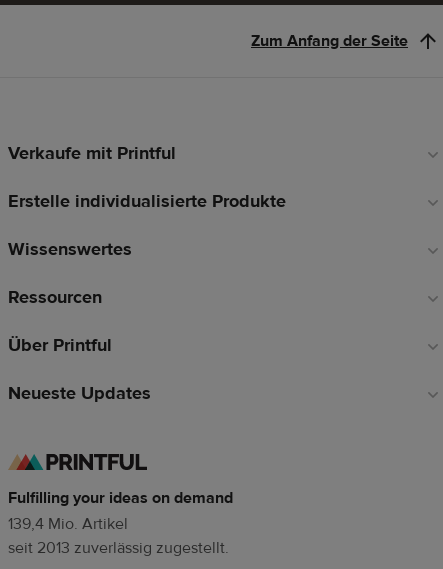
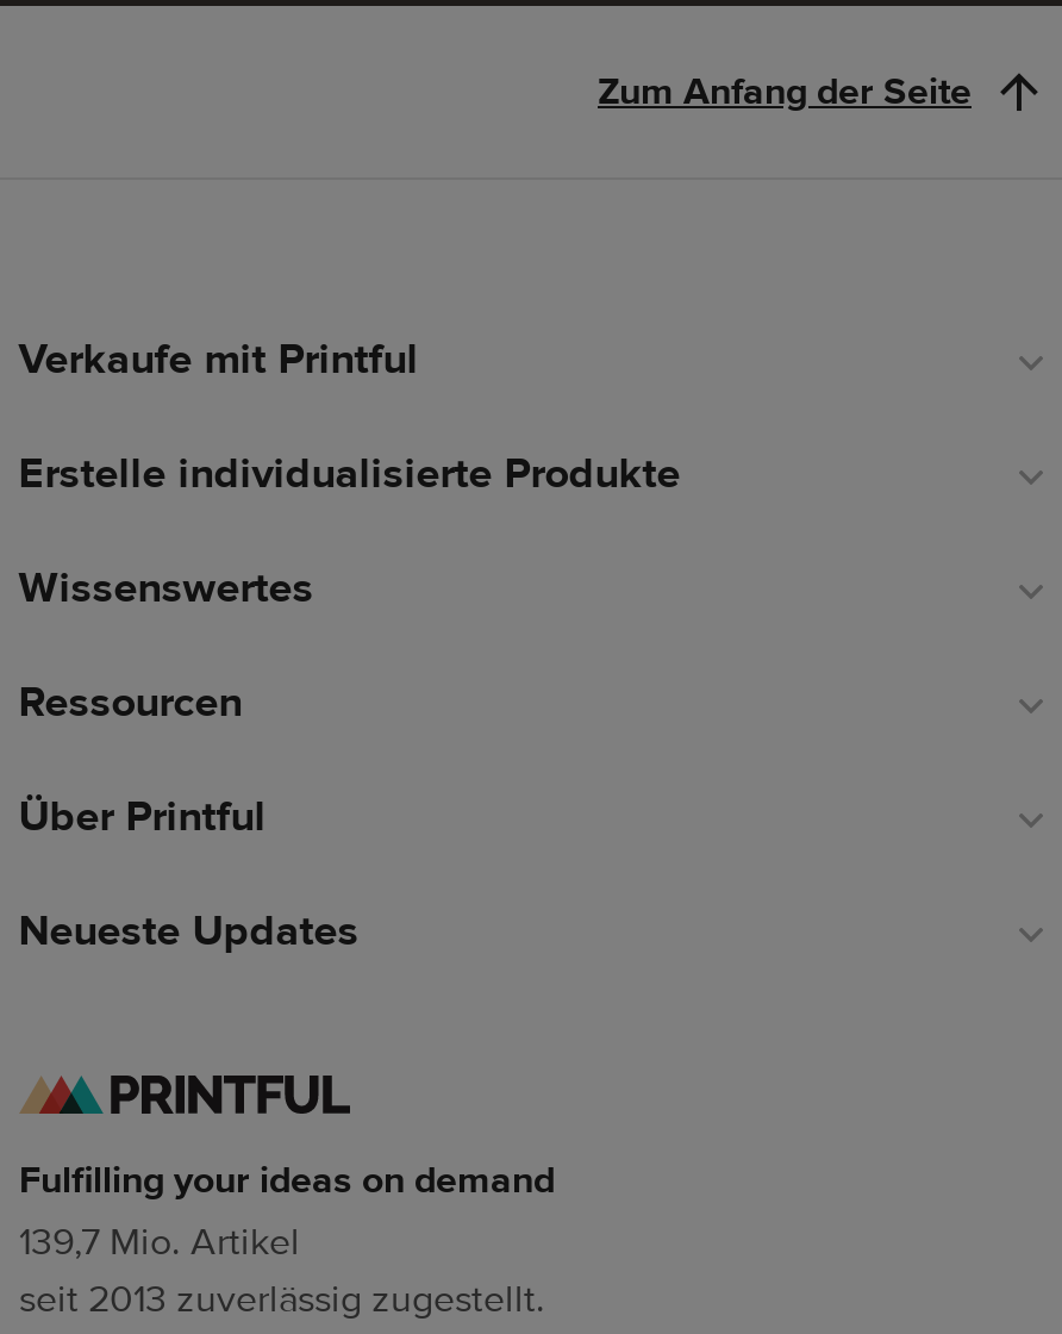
- 139,4 Mio. Artikel
+ 139,7 Mio. Artikel
